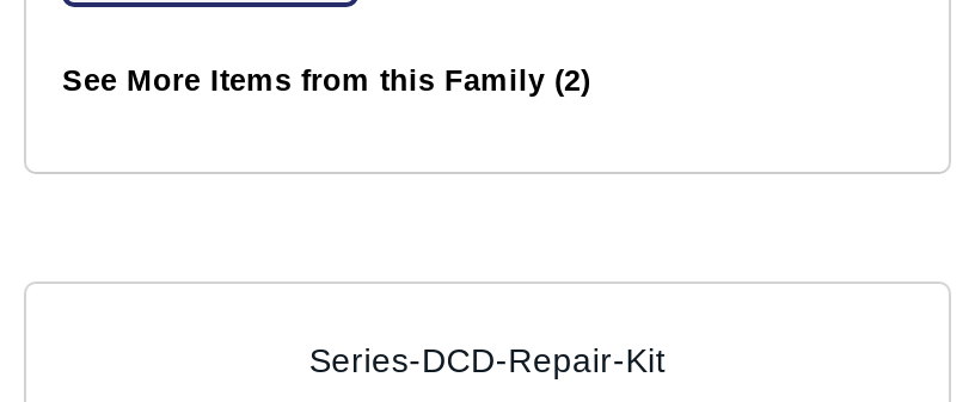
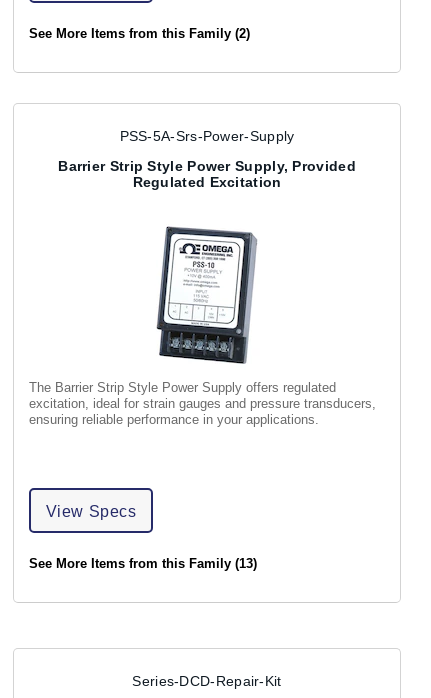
+ [image]
+ The Barrier Strip Style Power Supply offers regulated
+ excitation, ideal for strain gauges and pressure transducers,
+ ensuring reliable performance in your applications.

+ View Specs
+ See More Items from this Family (13)

+ PSS-5A-Srs-Power-Supply
+ Barrier Strip Style Power Supply, Provided
+ Regulated Excitation
